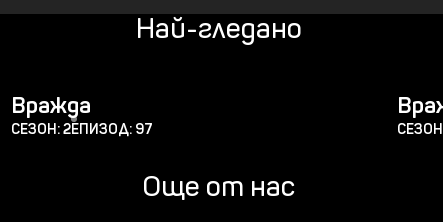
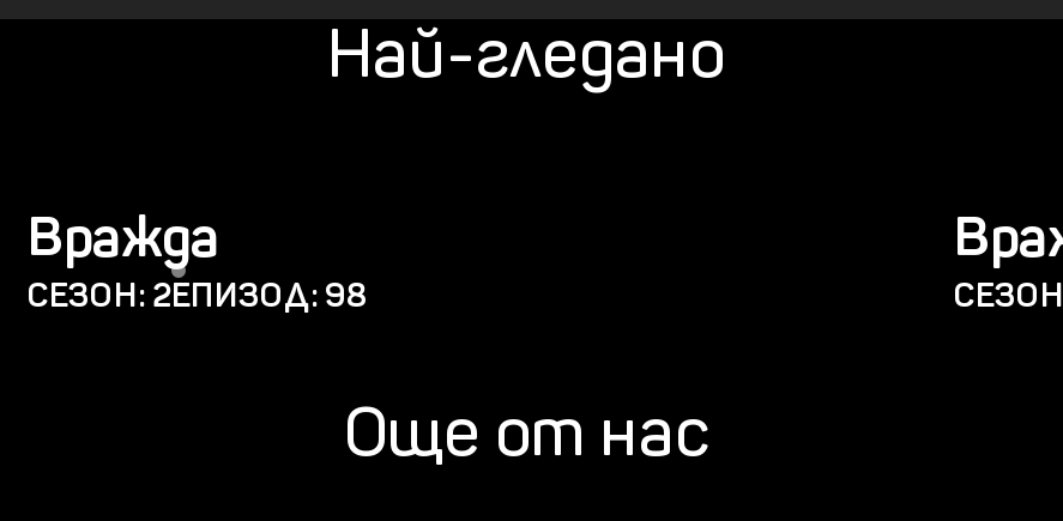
- СЕЗОН: 2ЕПИЗОД: 97
+ СЕЗОН: 2ЕПИЗОД: 98
